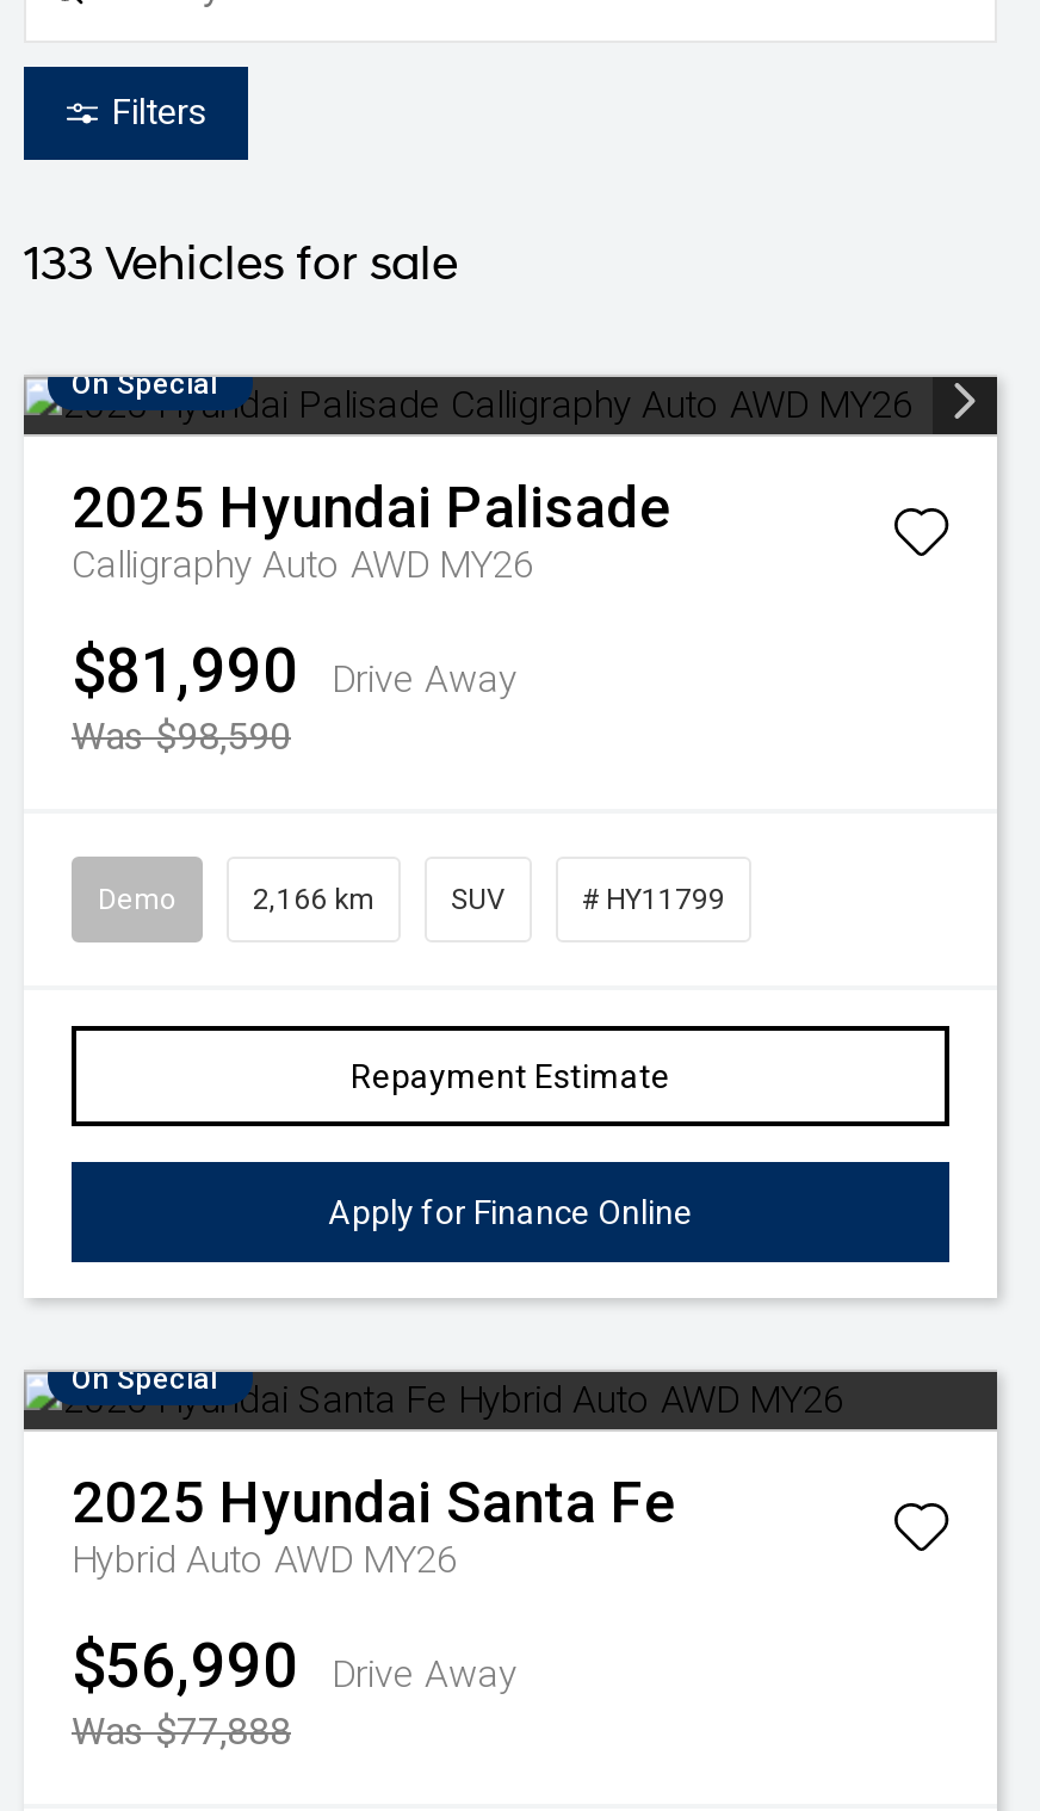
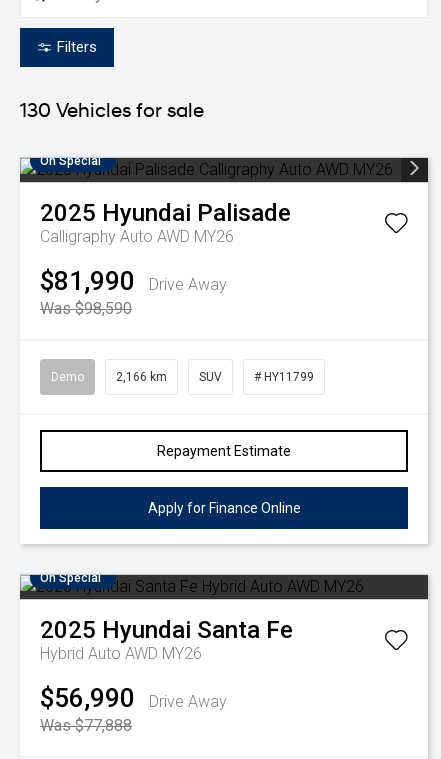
- 133 Vehicles for sale
+ 130 Vehicles for sale
